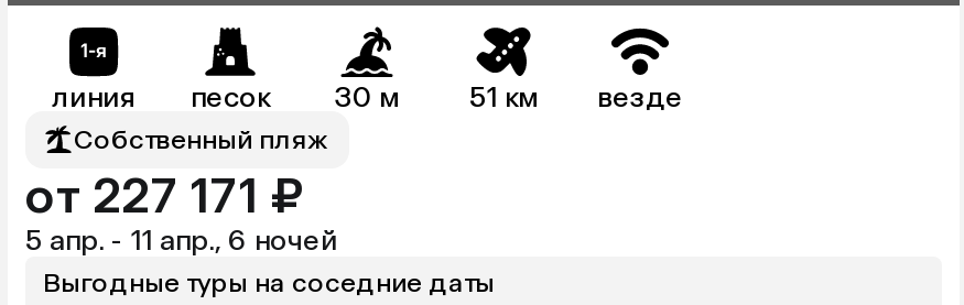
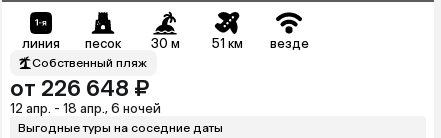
- от 227 171 ₽
+ от 226 648 ₽

- 5 апр. - 11 апр., 6 ночей
+ 12 апр. - 18 апр., 6 ночей
